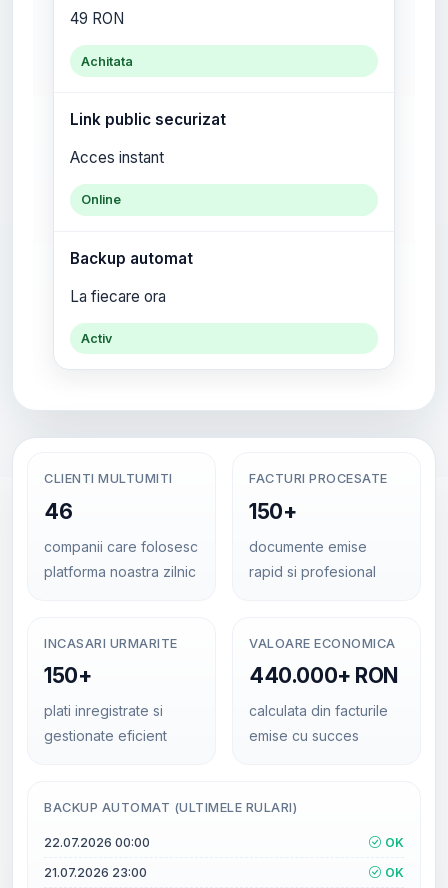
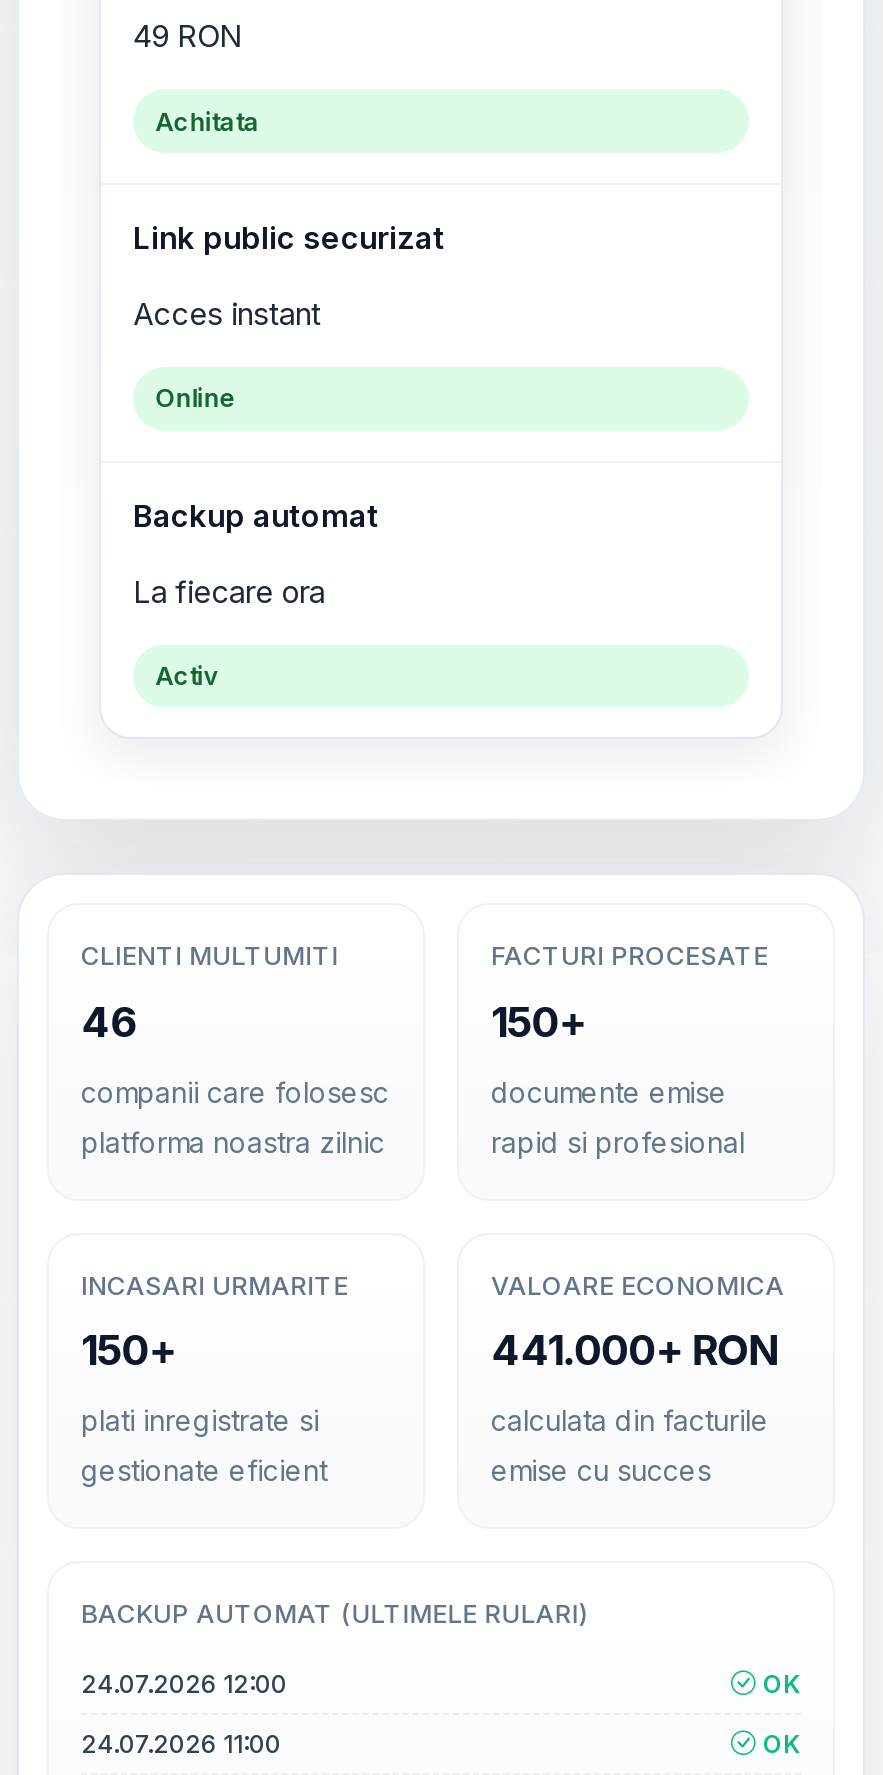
- 440.000+ RON
+ 441.000+ RON

- 22.07.2026 00:00
+ 24.07.2026 12:00

- 21.07.2026 23:00
+ 24.07.2026 11:00
